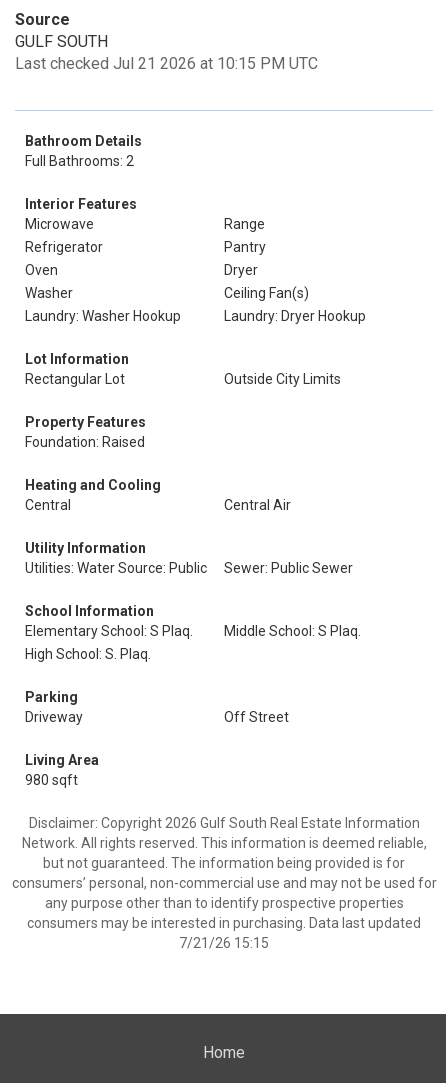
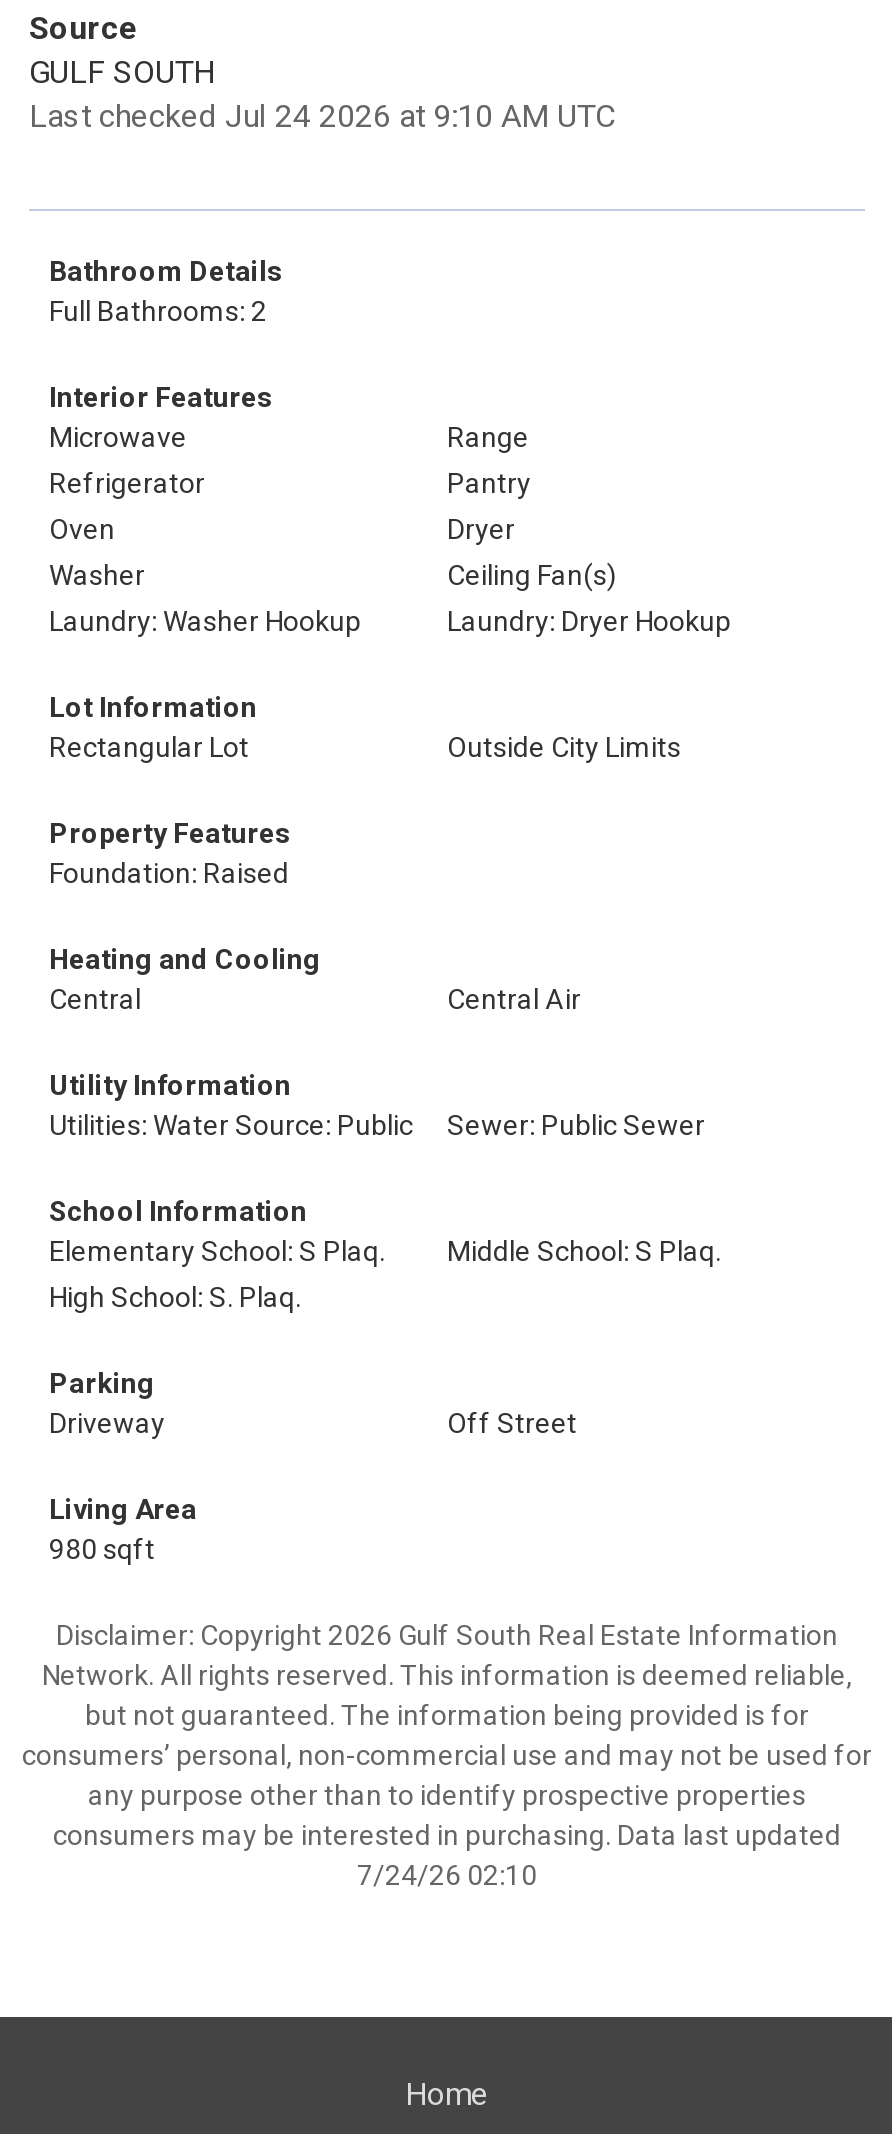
- Last checked Jul 21 2026 at 10:15 PM UTC
+ Last checked Jul 24 2026 at 9:10 AM UTC

- 7/21/26 15:15
+ 7/24/26 02:10
